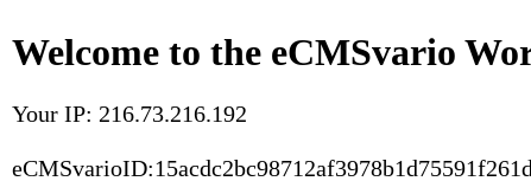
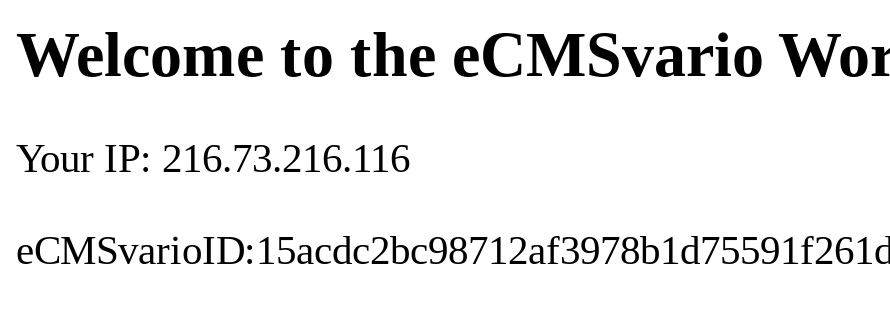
- Your IP: 216.73.216.192
+ Your IP: 216.73.216.116
